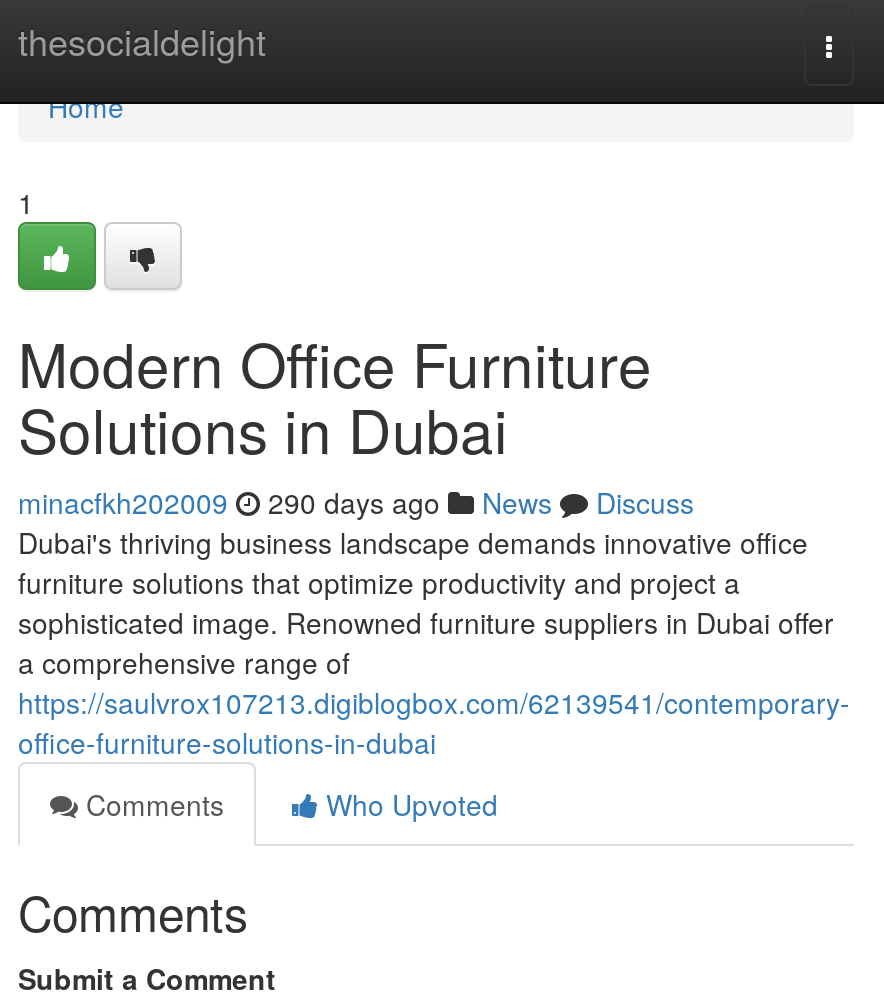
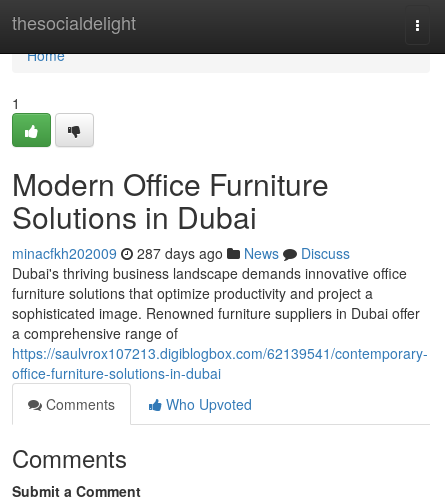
- minacfkh202009 290 days ago News Discuss
+ minacfkh202009 287 days ago News Discuss
